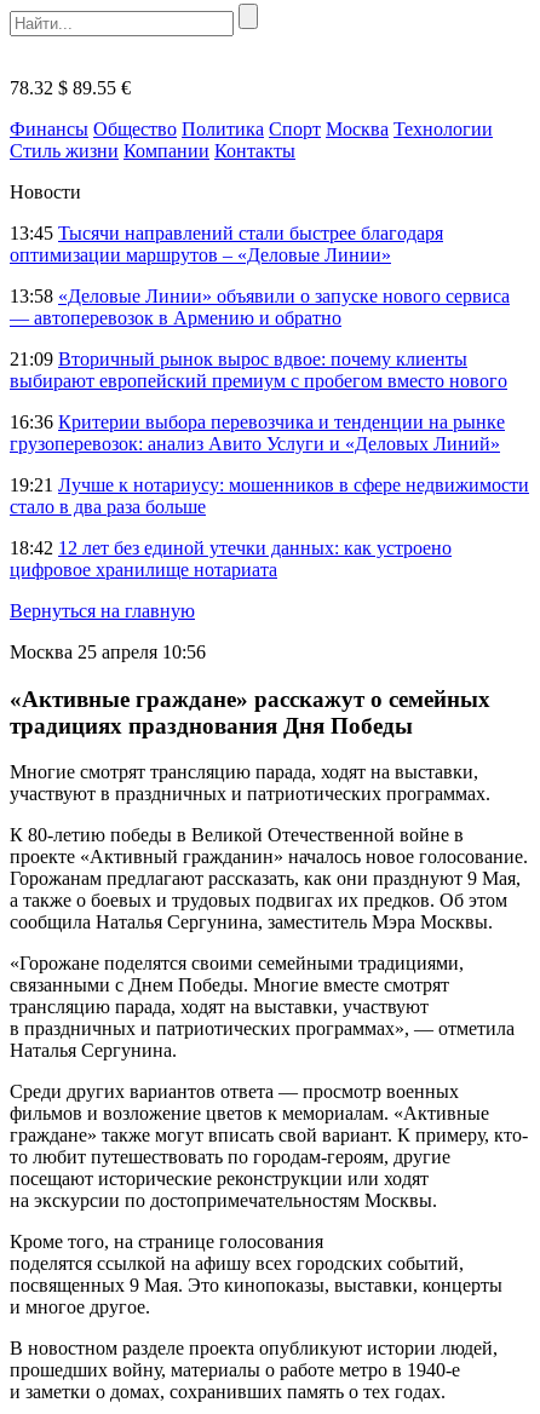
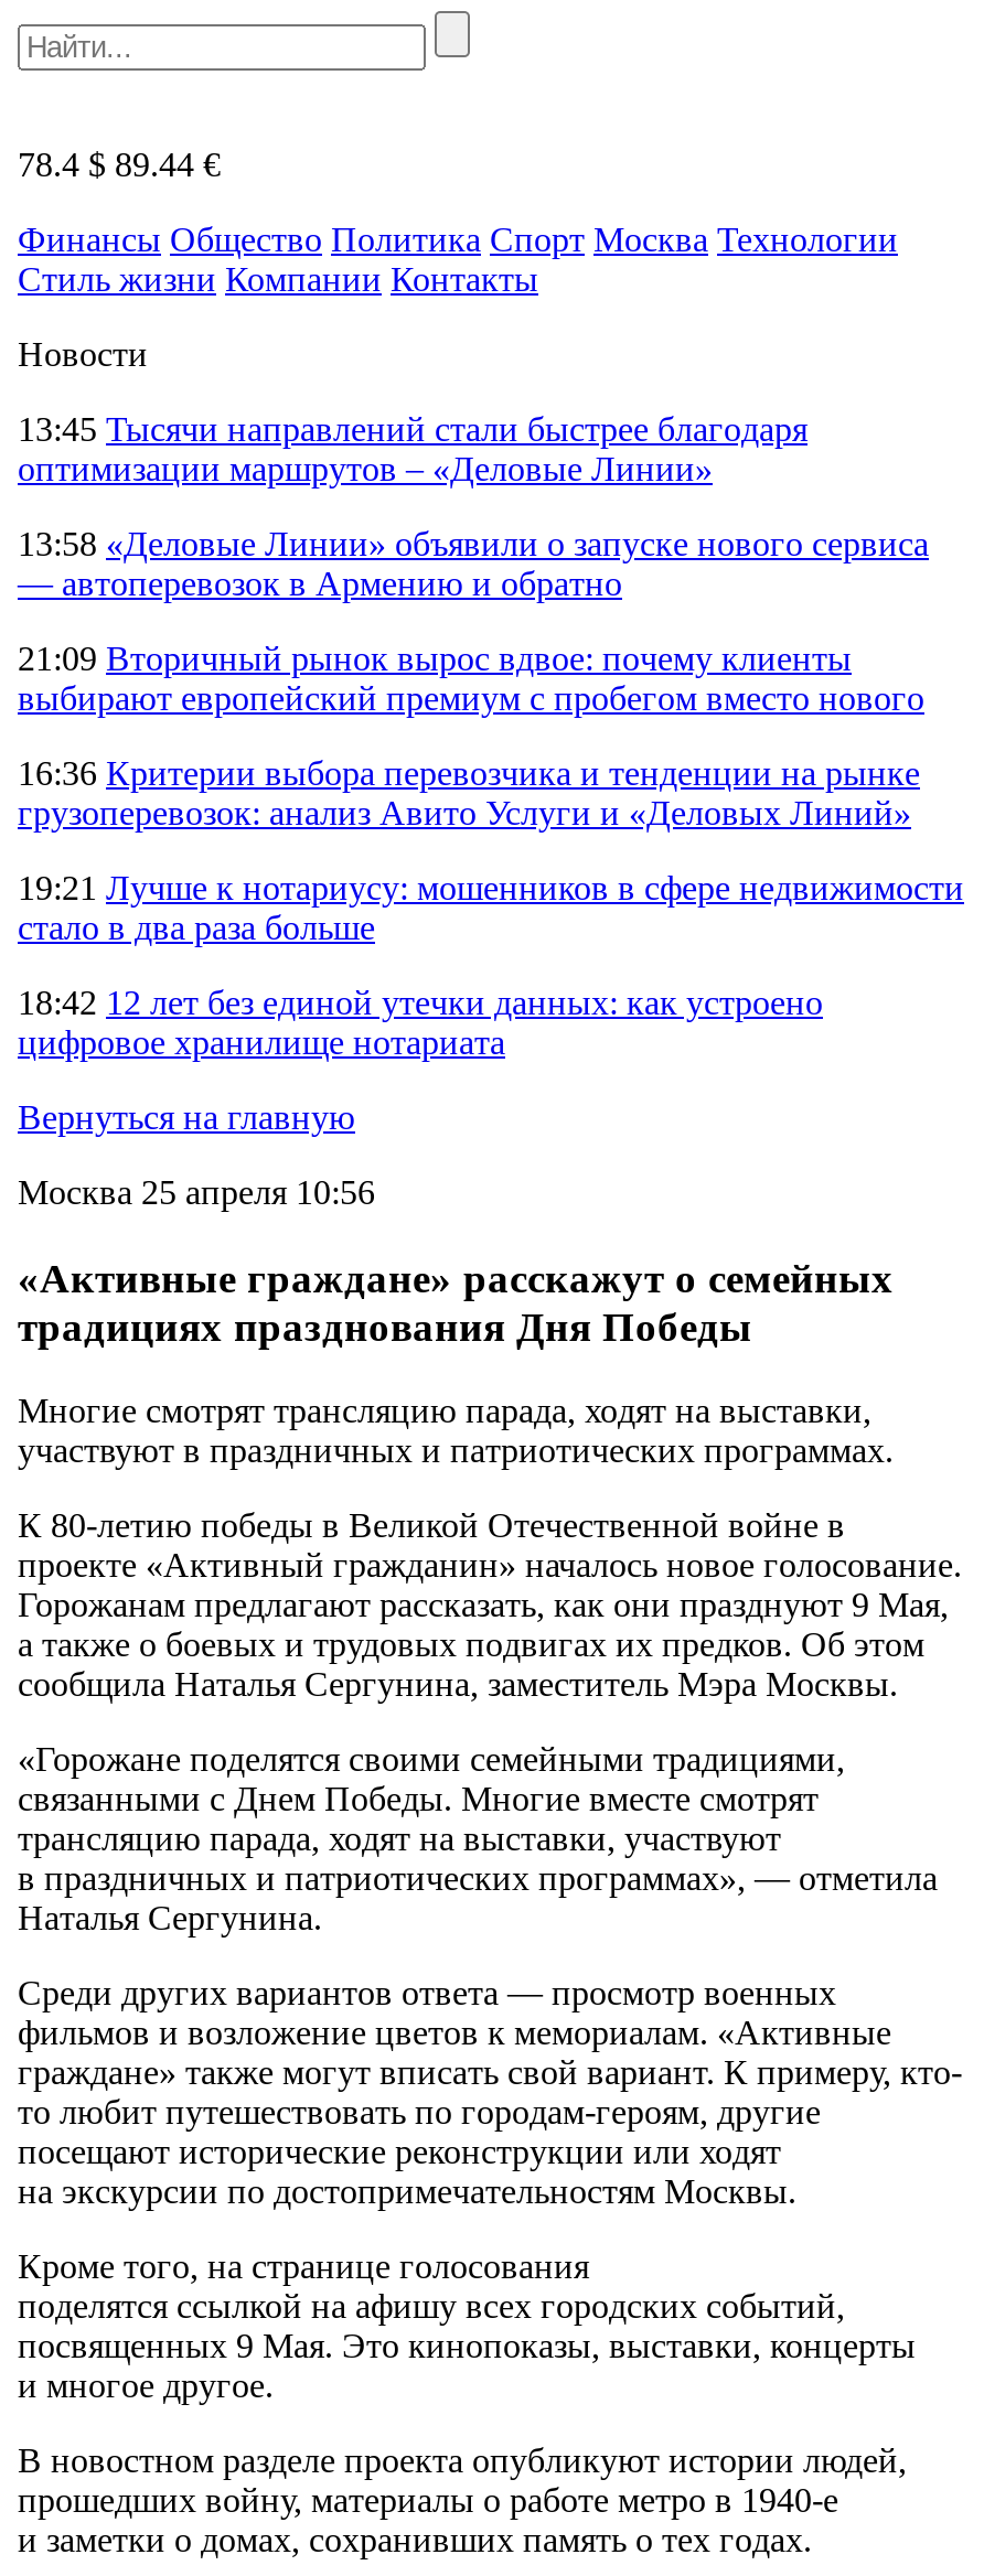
- 78.32 $ 89.55 €
+ 78.4 $ 89.44 €
